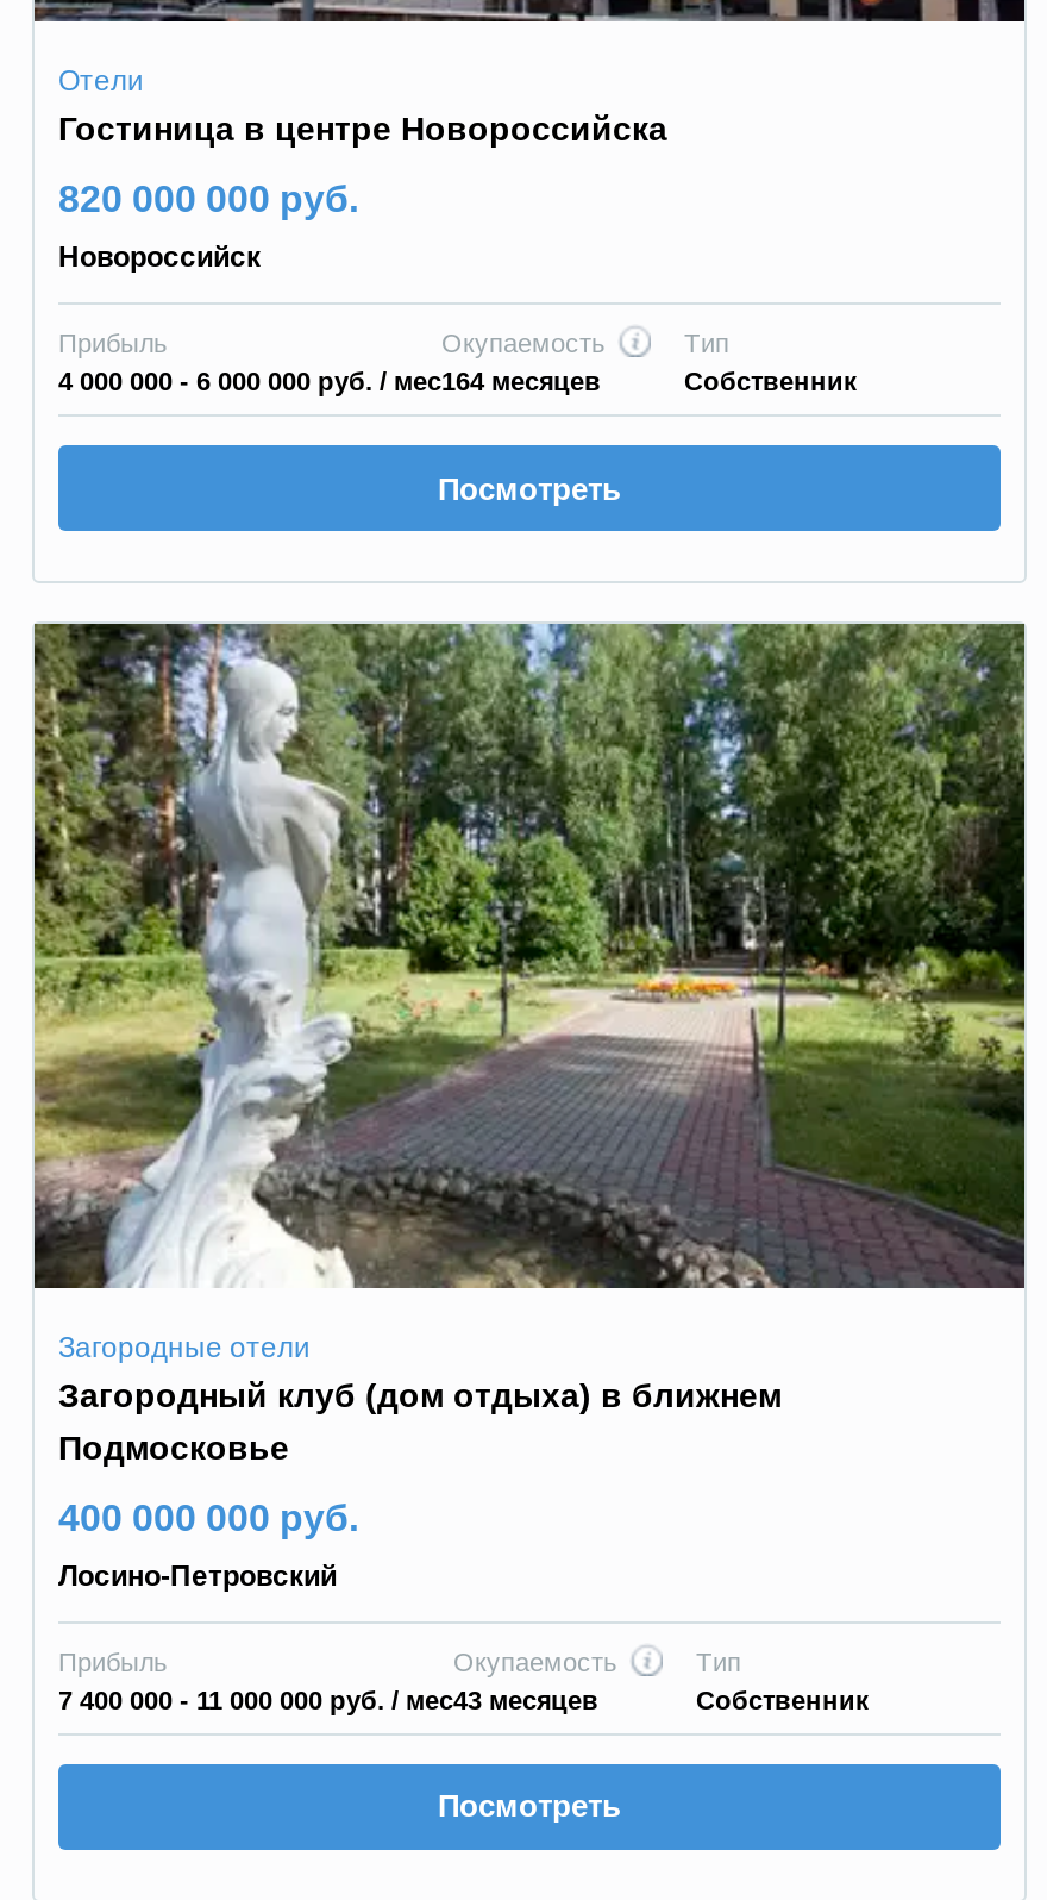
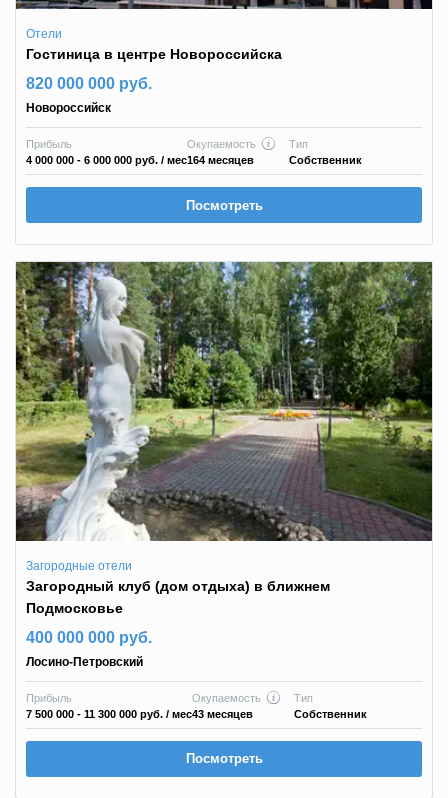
- 7 400 000 - 11 000 000 руб. / мес 43 месяцев
+ 7 500 000 - 11 300 000 руб. / мес 43 месяцев
